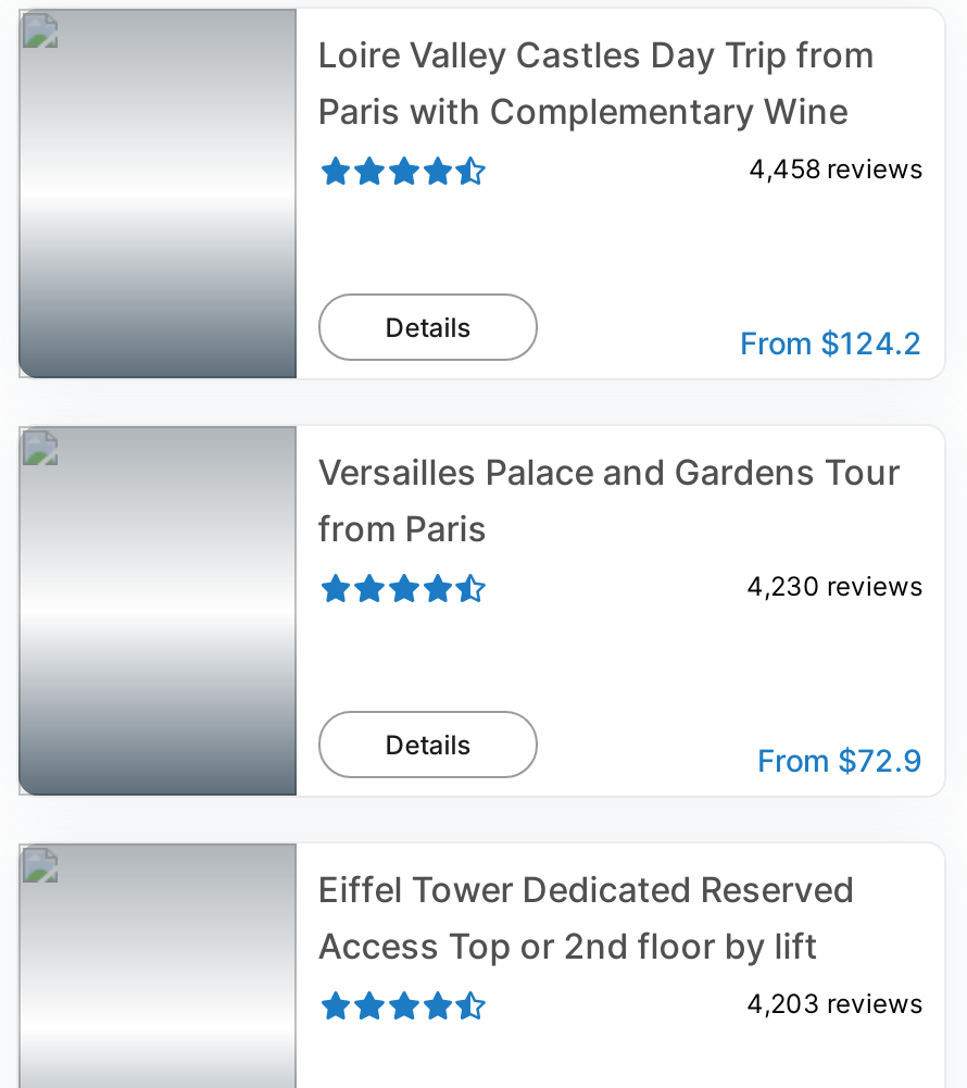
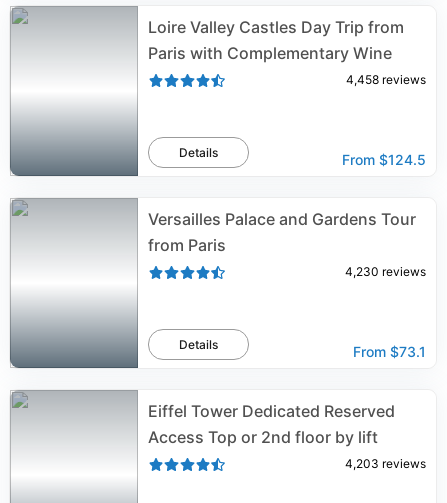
- From $124.2
+ From $124.5

- From $72.9
+ From $73.1
